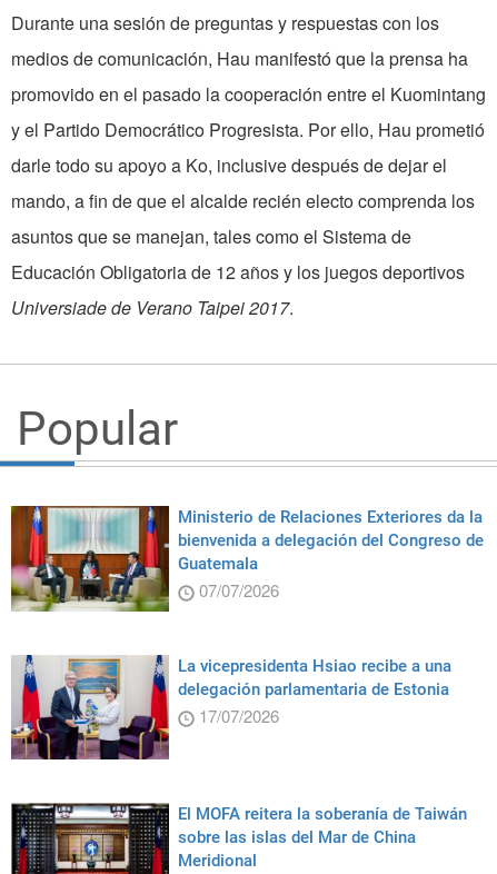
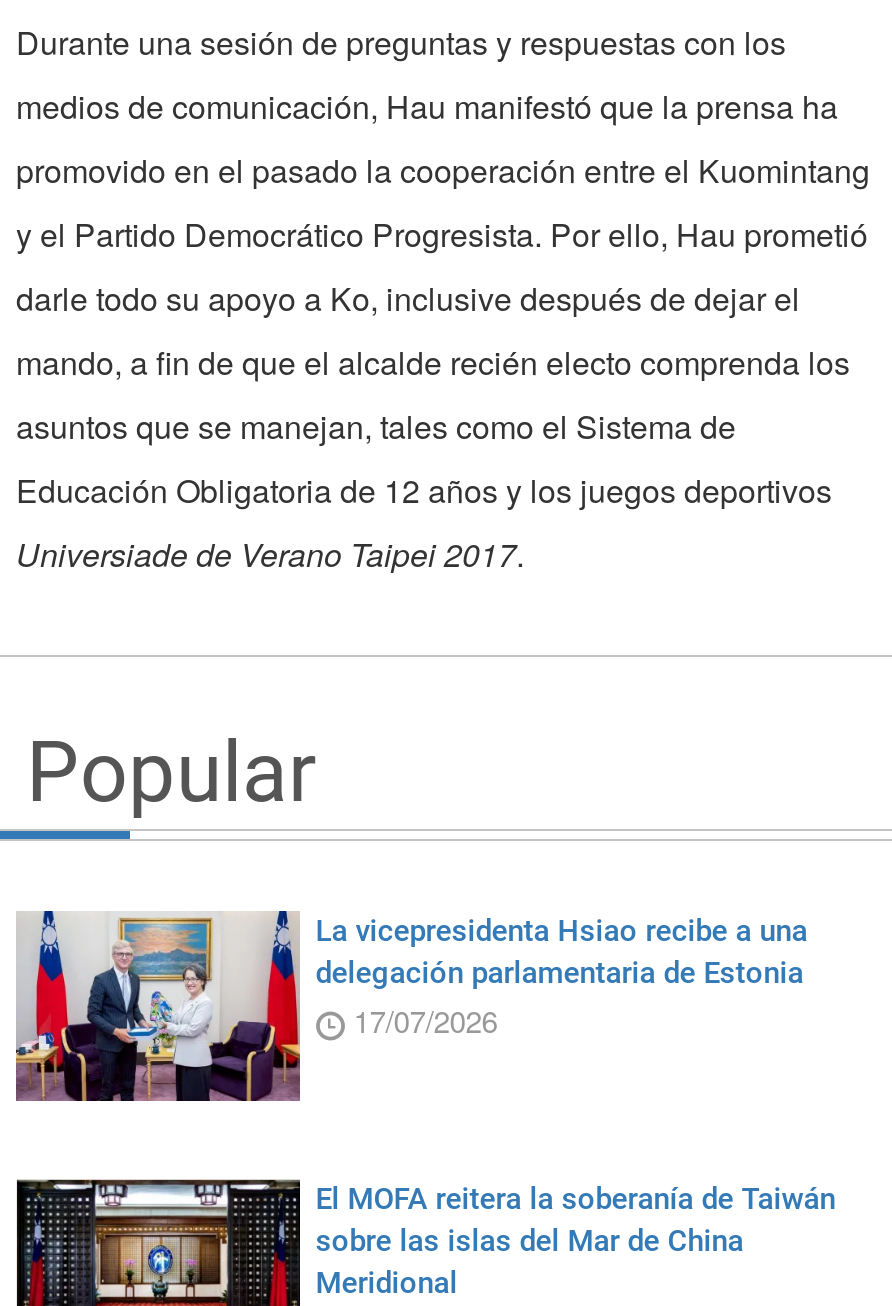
- [image]
- Ministerio de Relaciones Exteriores da la
- bienvenida a delegación del Congreso de
- Guatemala
- 07/07/2026
